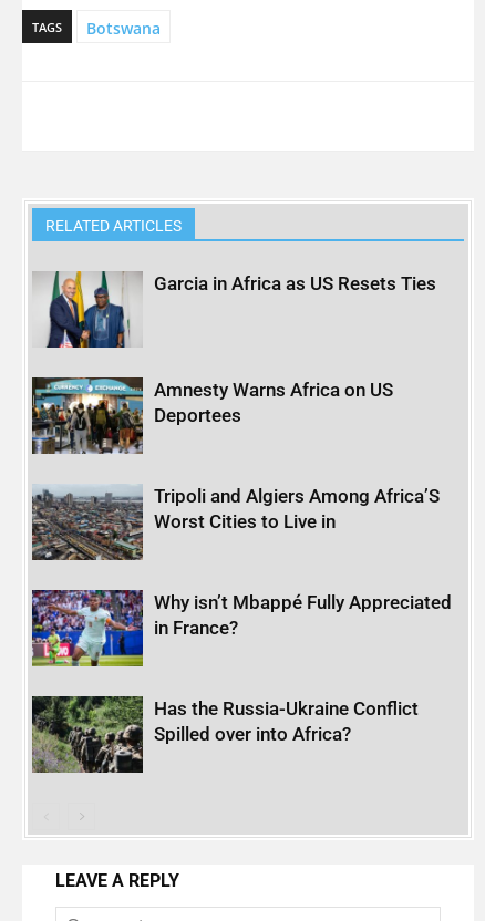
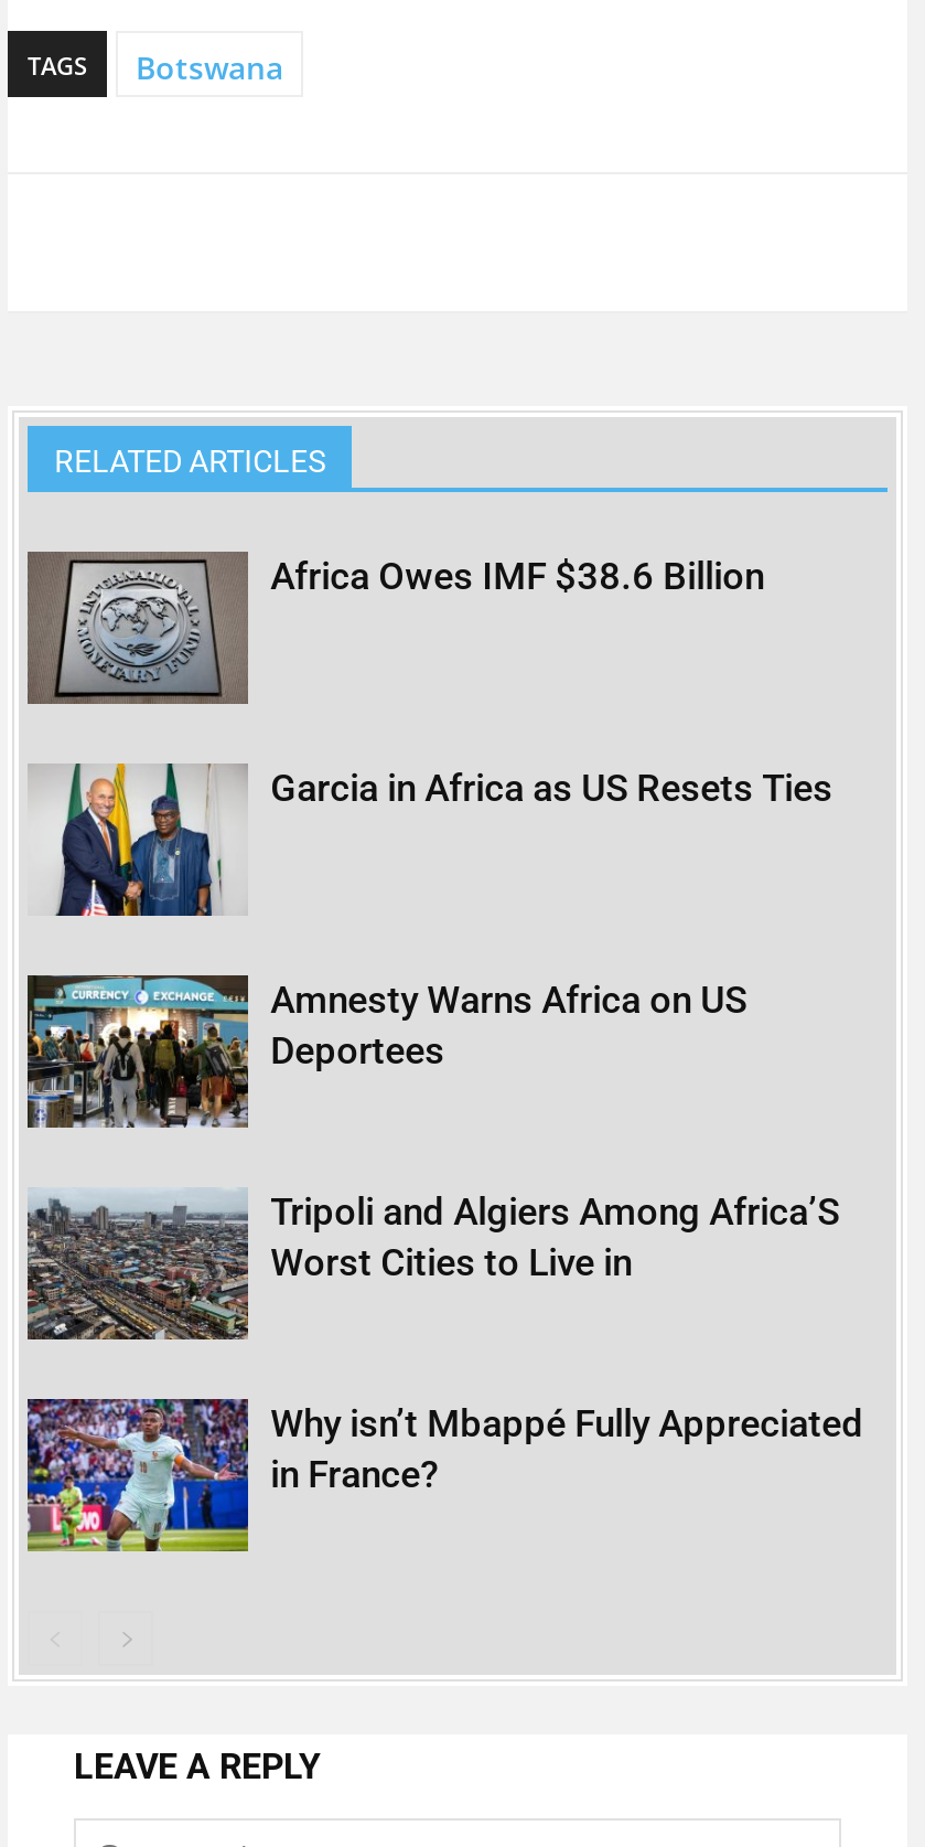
+ [image]
+ Africa Owes IMF $38.6 Billion

moved down: [image] | Garcia in Africa as US Resets Ties | Amnesty Warns Africa on US | Deportees | Tripoli and Algiers Among Africa’S | Worst Cities to Live in | Why isn’t Mbappé Fully Appreciated | in France?

- [image]
- Has the Russia-Ukraine Conflict
- Spilled over into Africa?
